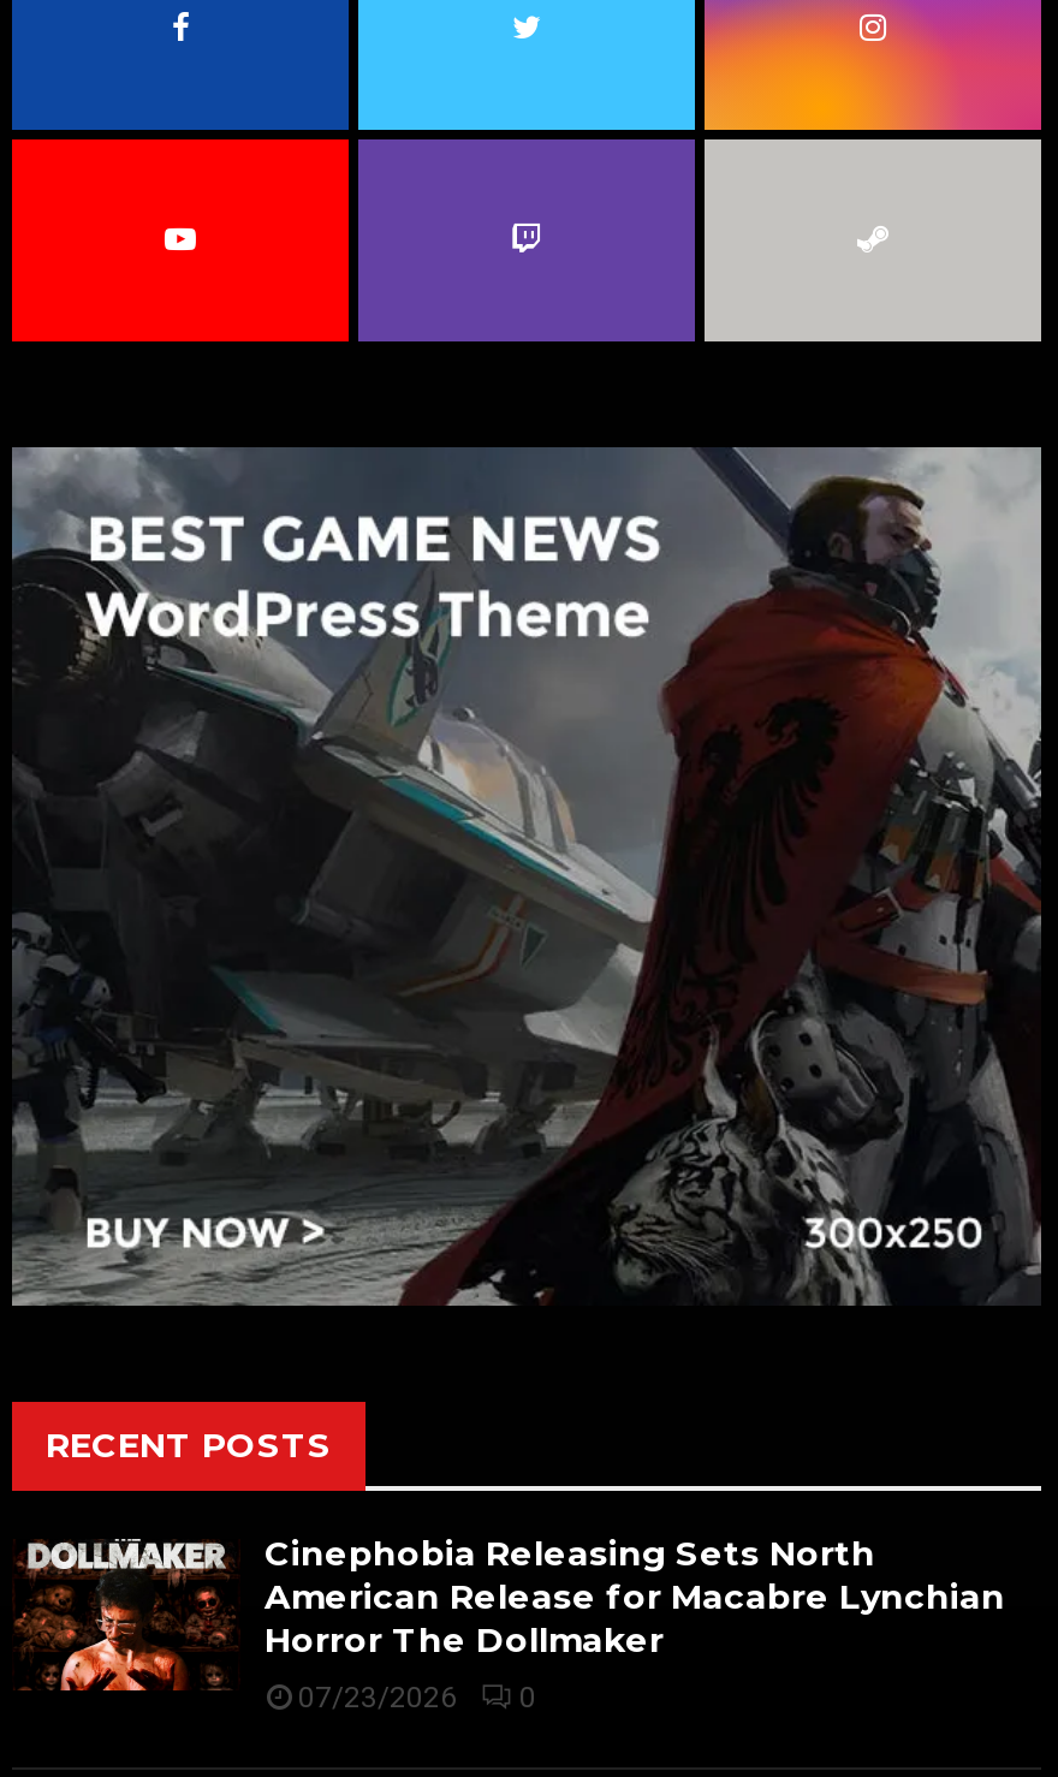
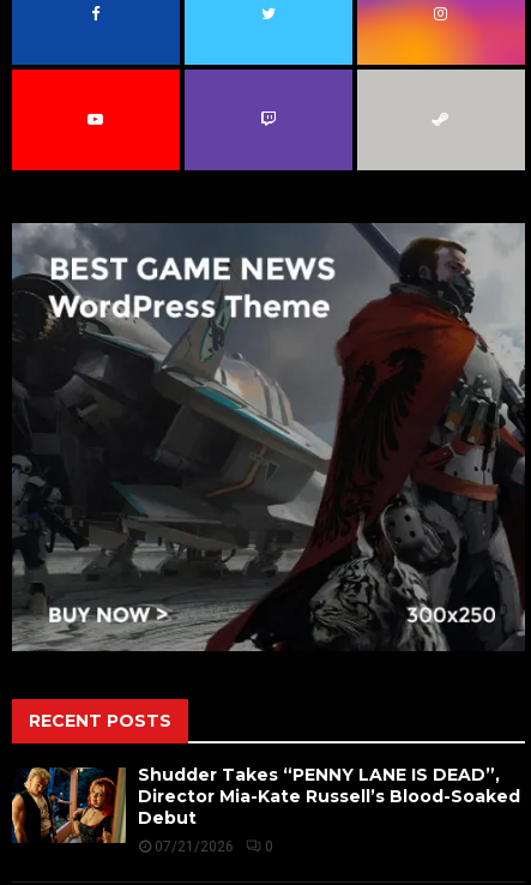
- [image]
- Cinephobia Releasing Sets North
- American Release for Macabre Lynchian
- Horror The Dollmaker
- 07/23/2026
+ [image]
+ Shudder Takes “PENNY LANE IS DEAD”,
+ Director Mia-Kate Russell’s Blood-Soaked
+ Debut
+ 07/21/2026
